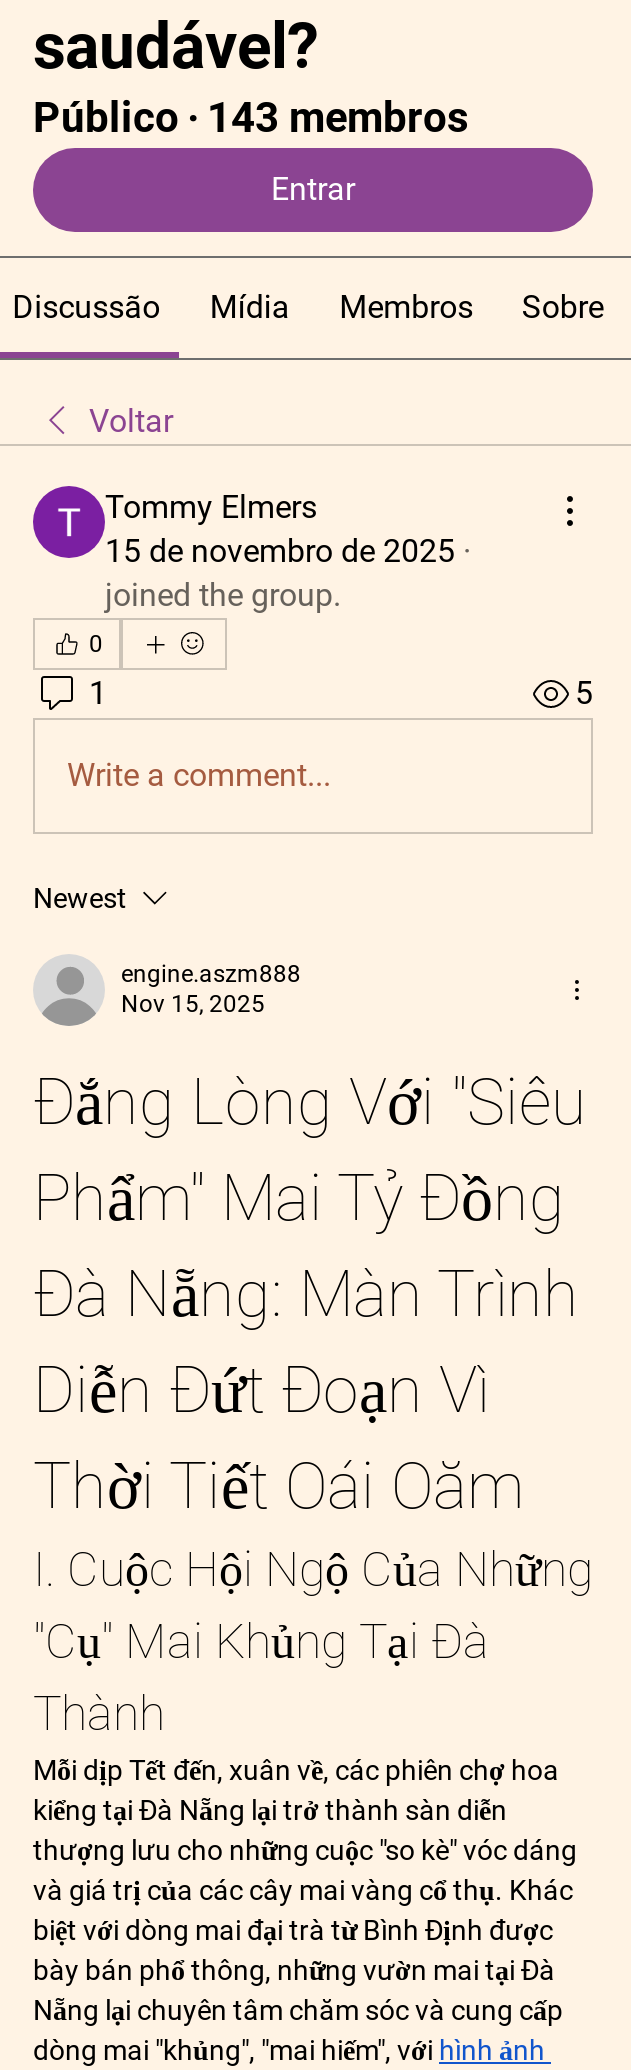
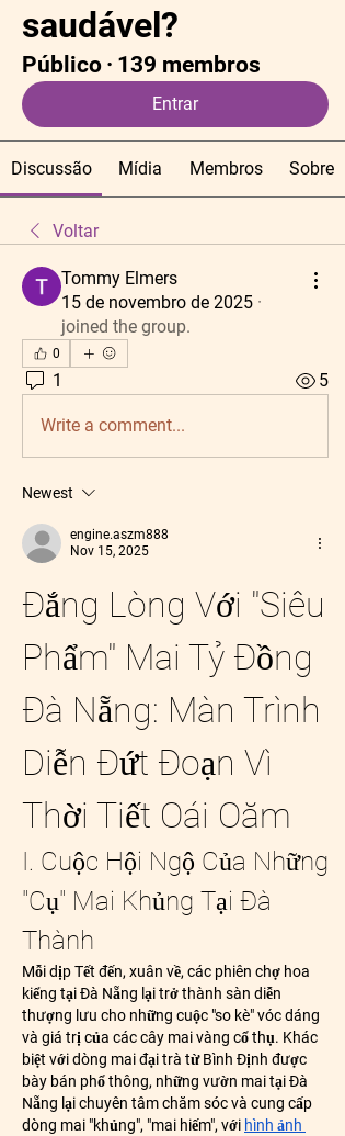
- Público · 143 membros
+ Público · 139 membros
